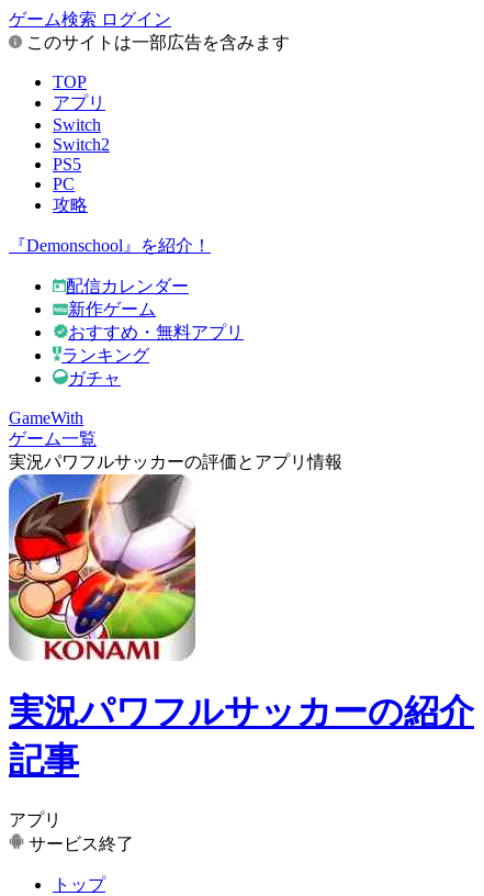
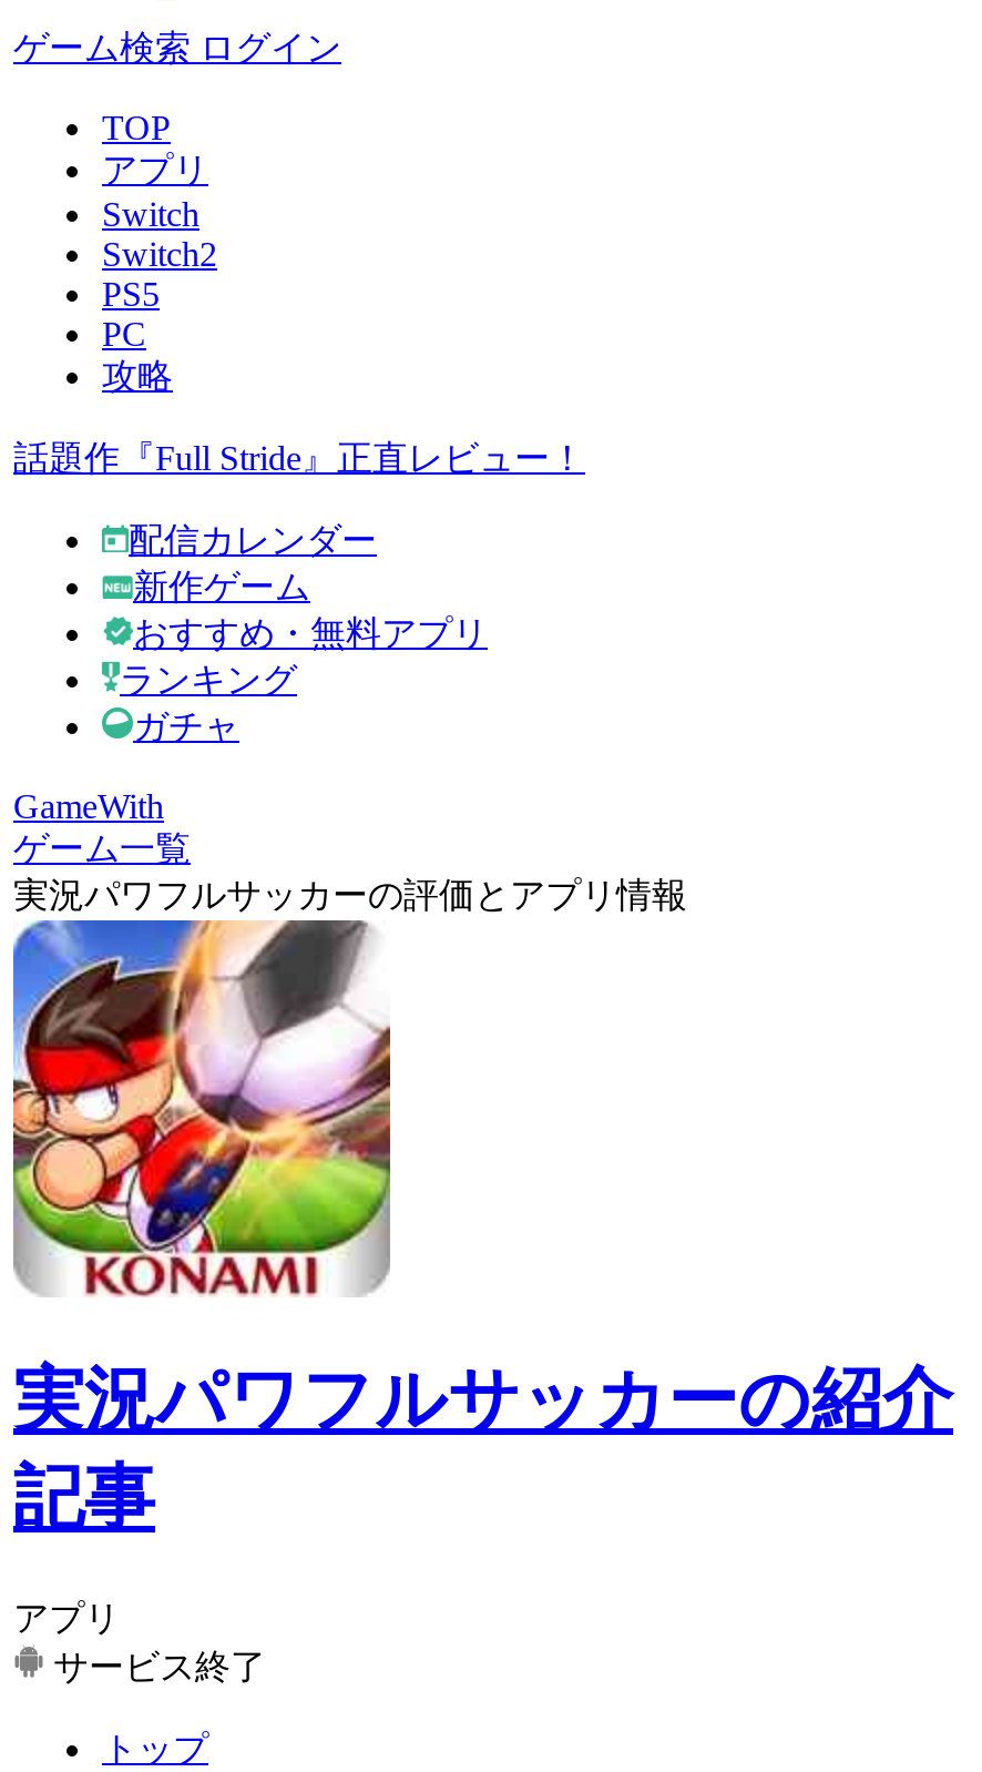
- このサイトは一部広告を含みます

- 『Demonschool』を紹介！
+ 話題作『Full Stride』正直レビュー！
